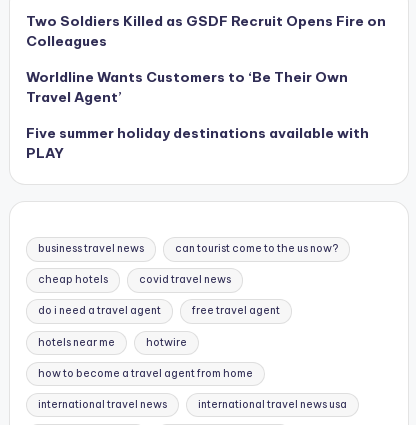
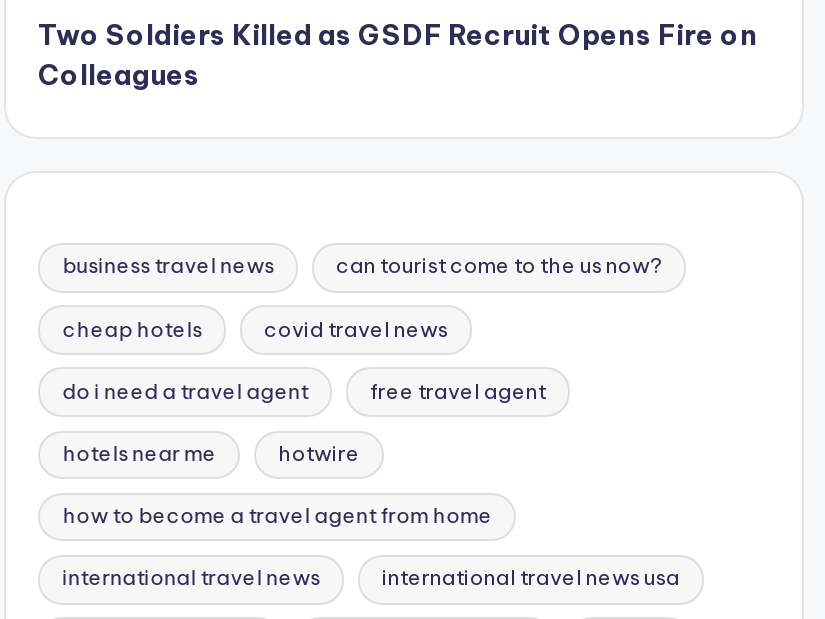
- Worldline Wants Customers to ‘Be Their Own
- Travel Agent’
- Five summer holiday destinations available with
- PLAY
